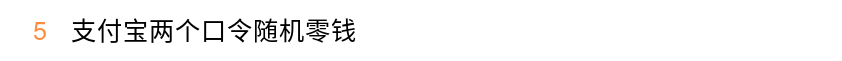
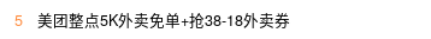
- 支付宝两个口令随机零钱
+ 美团整点5K外卖免单+抢38-18外卖券
